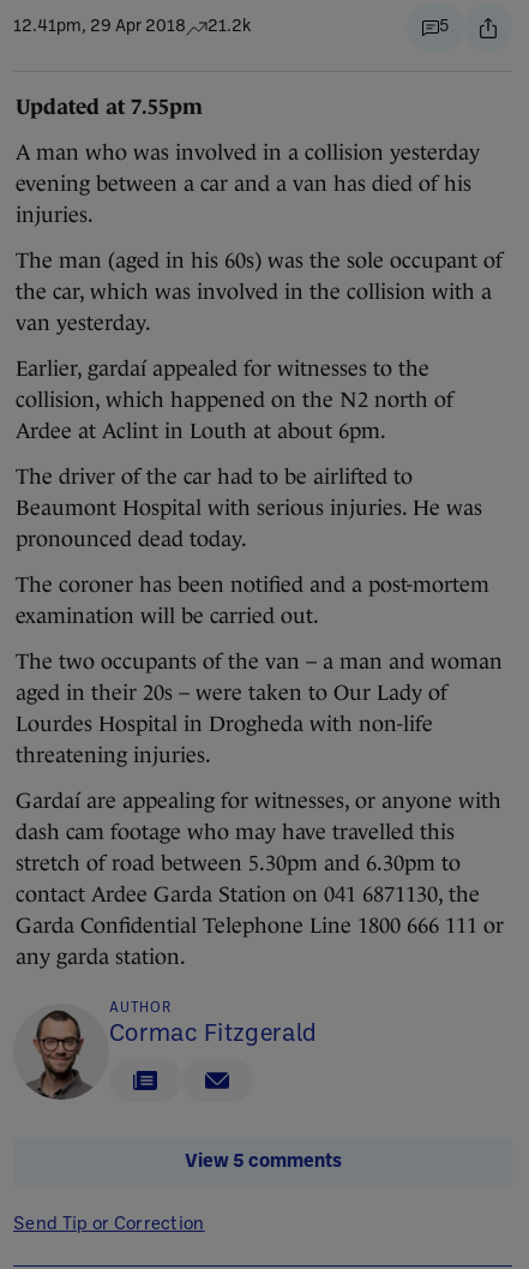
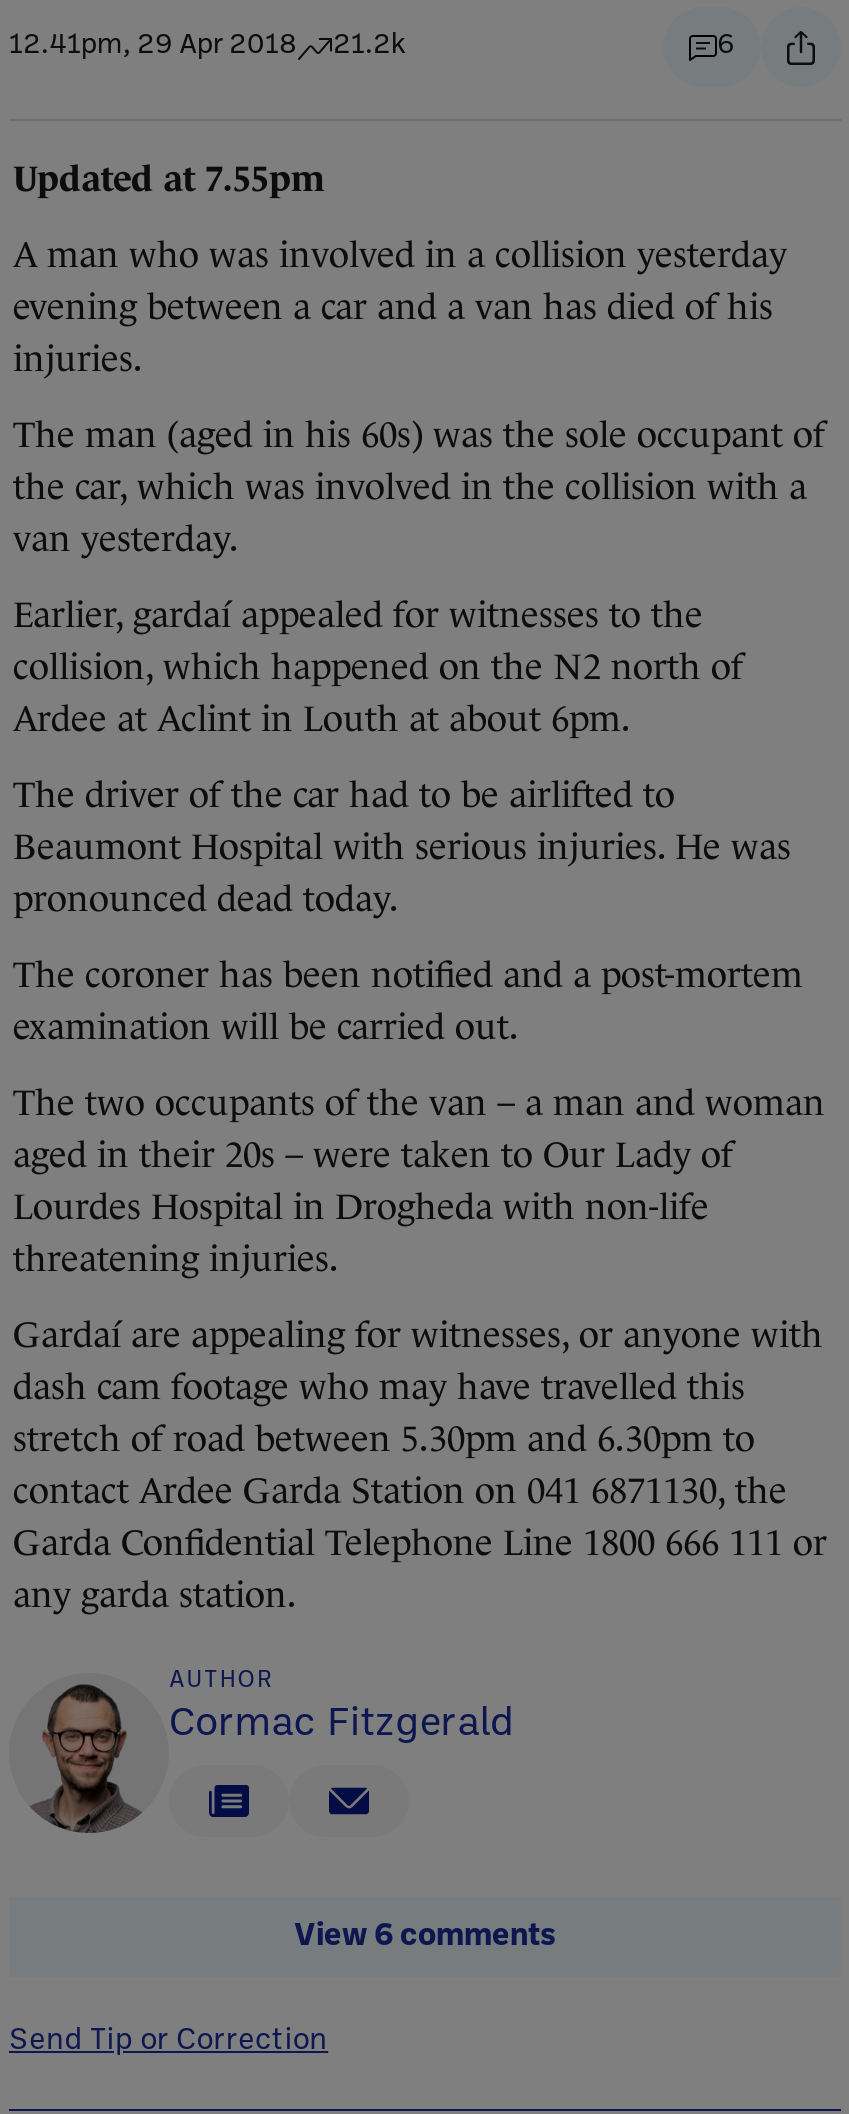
- 5
+ 6

- View 5 comments
+ View 6 comments
